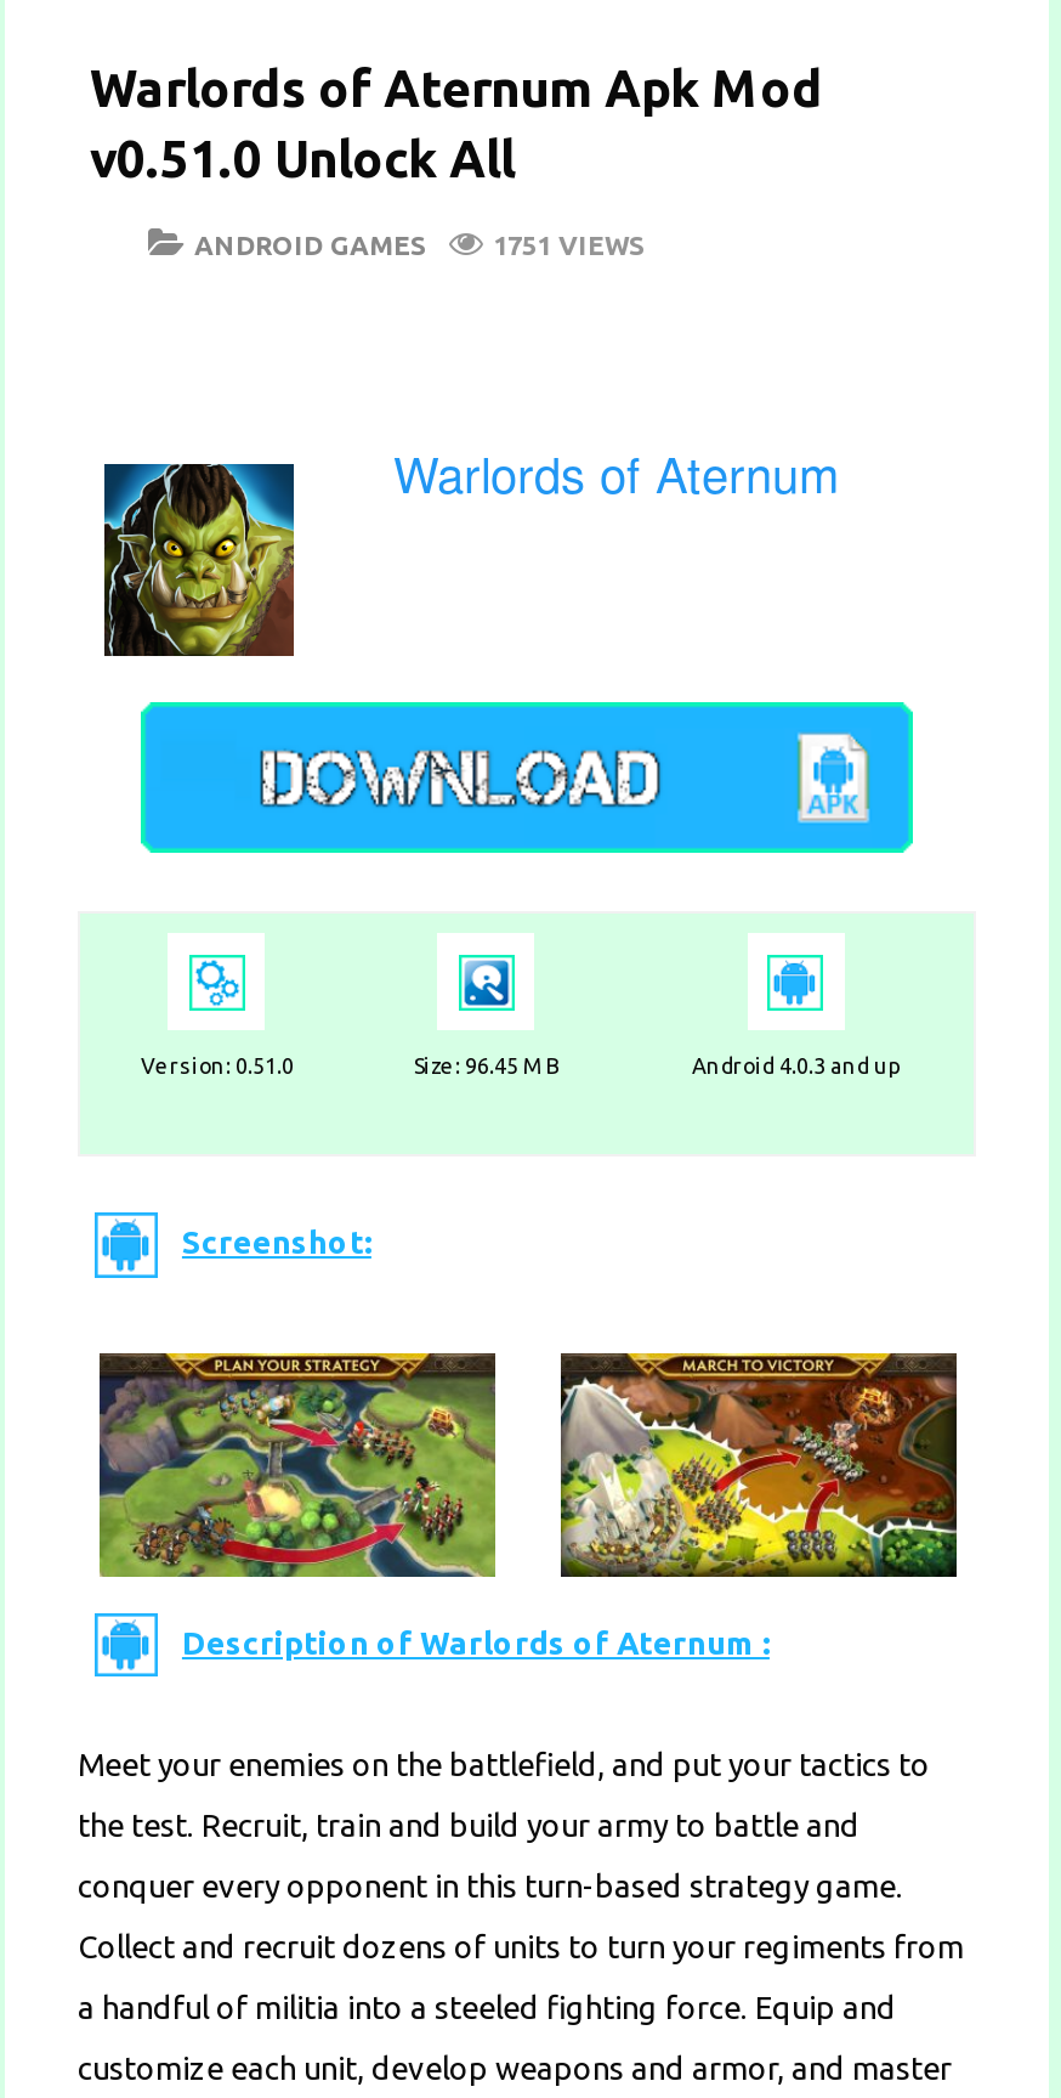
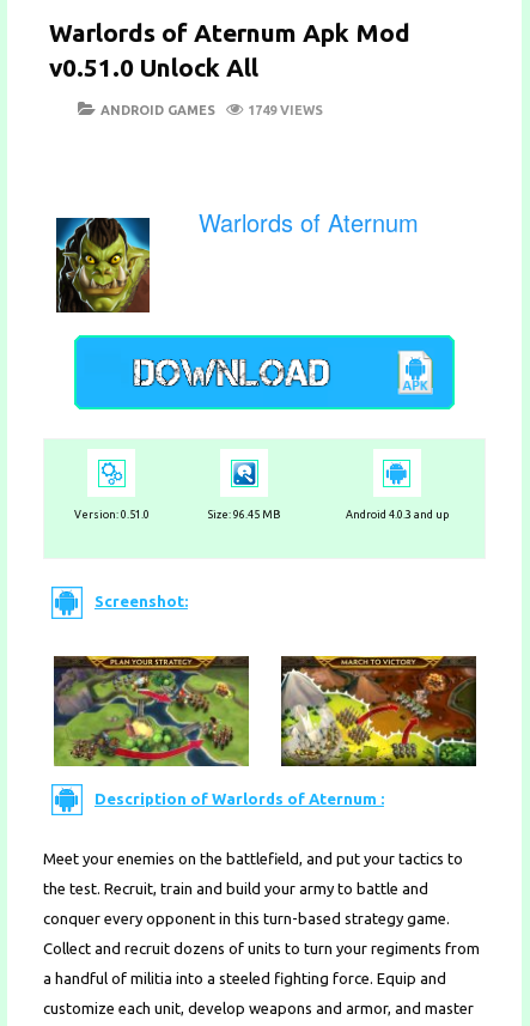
- 1751 VIEWS
+ 1749 VIEWS
